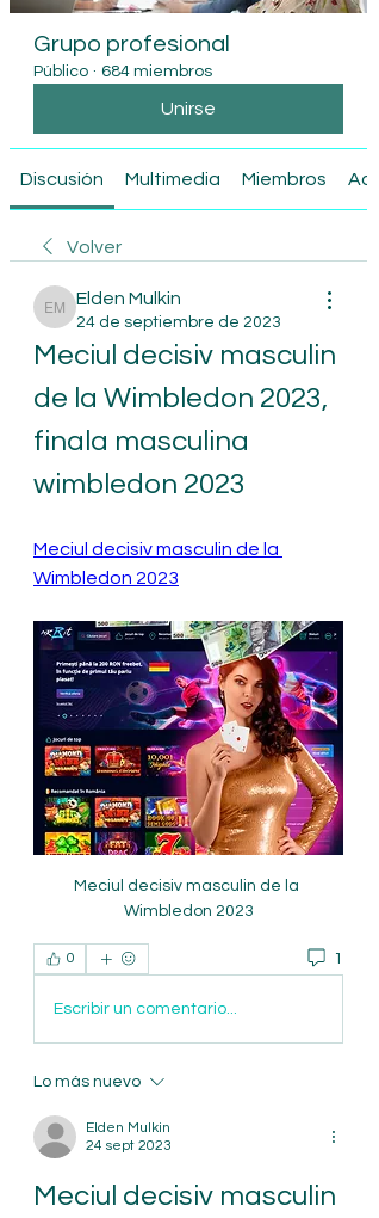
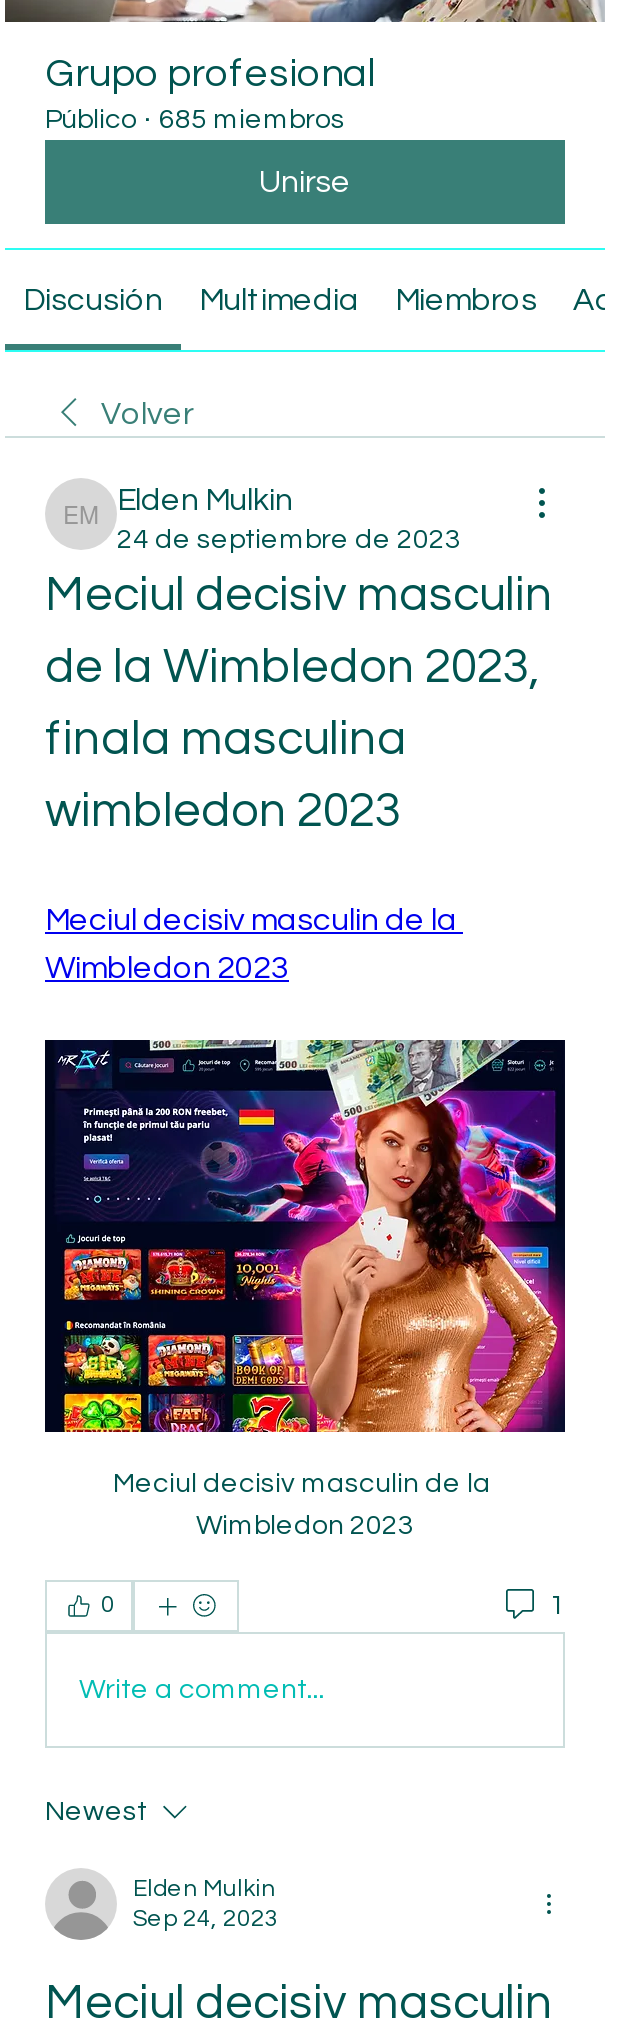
- Público · 684 miembros
+ Público · 685 miembros

- Escribir un comentario...
+ Write a comment...

- Lo más nuevo
+ Newest

- 24 sept 2023
+ Sep 24, 2023
